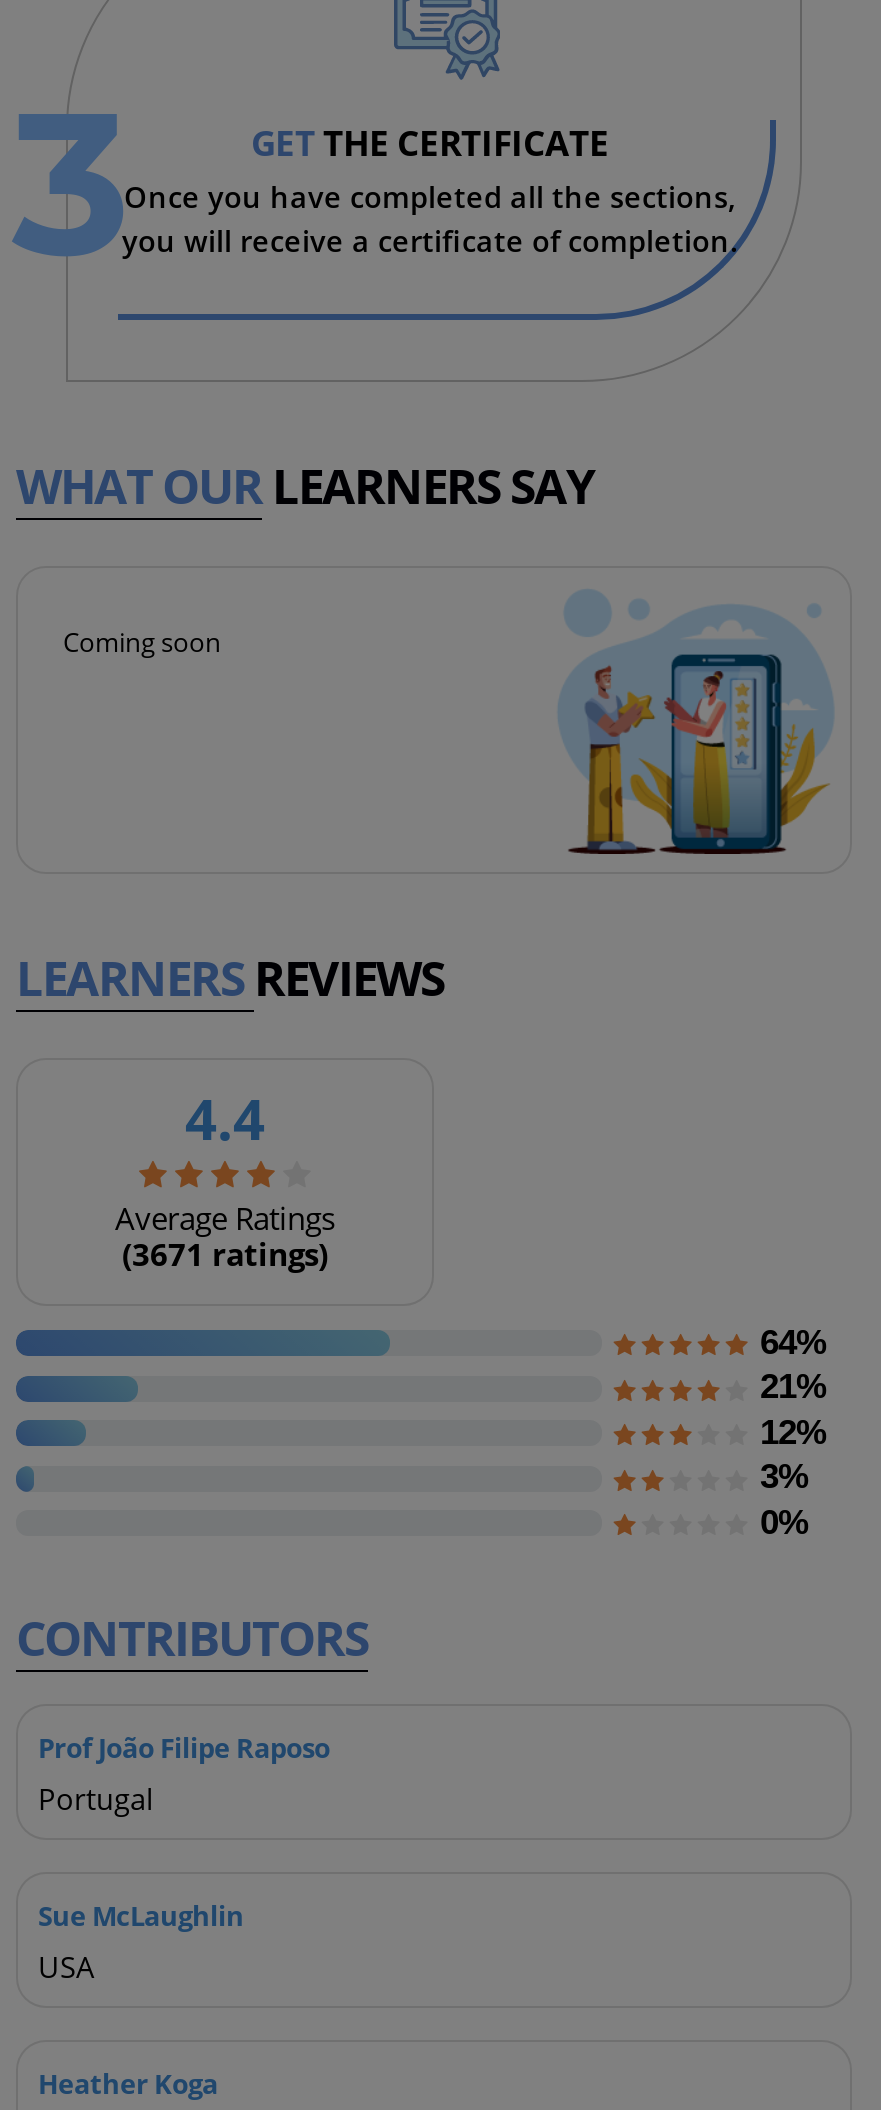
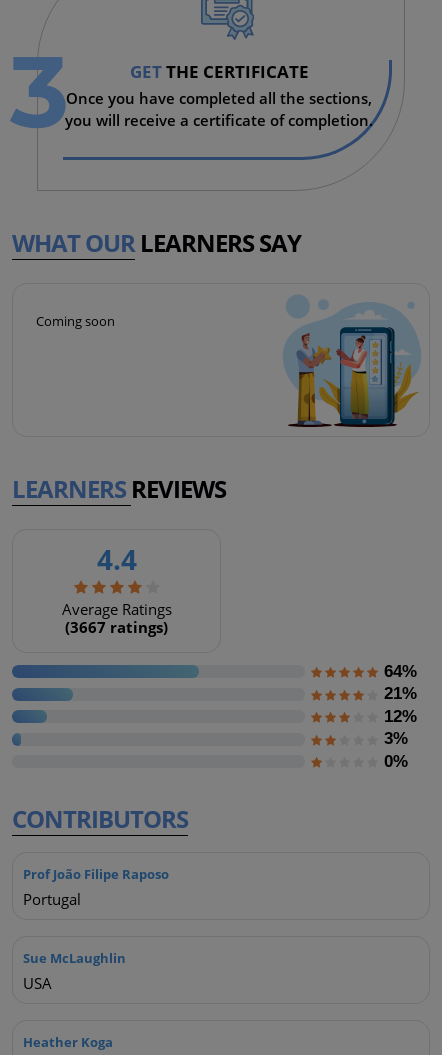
- (3671 ratings)
+ (3667 ratings)
